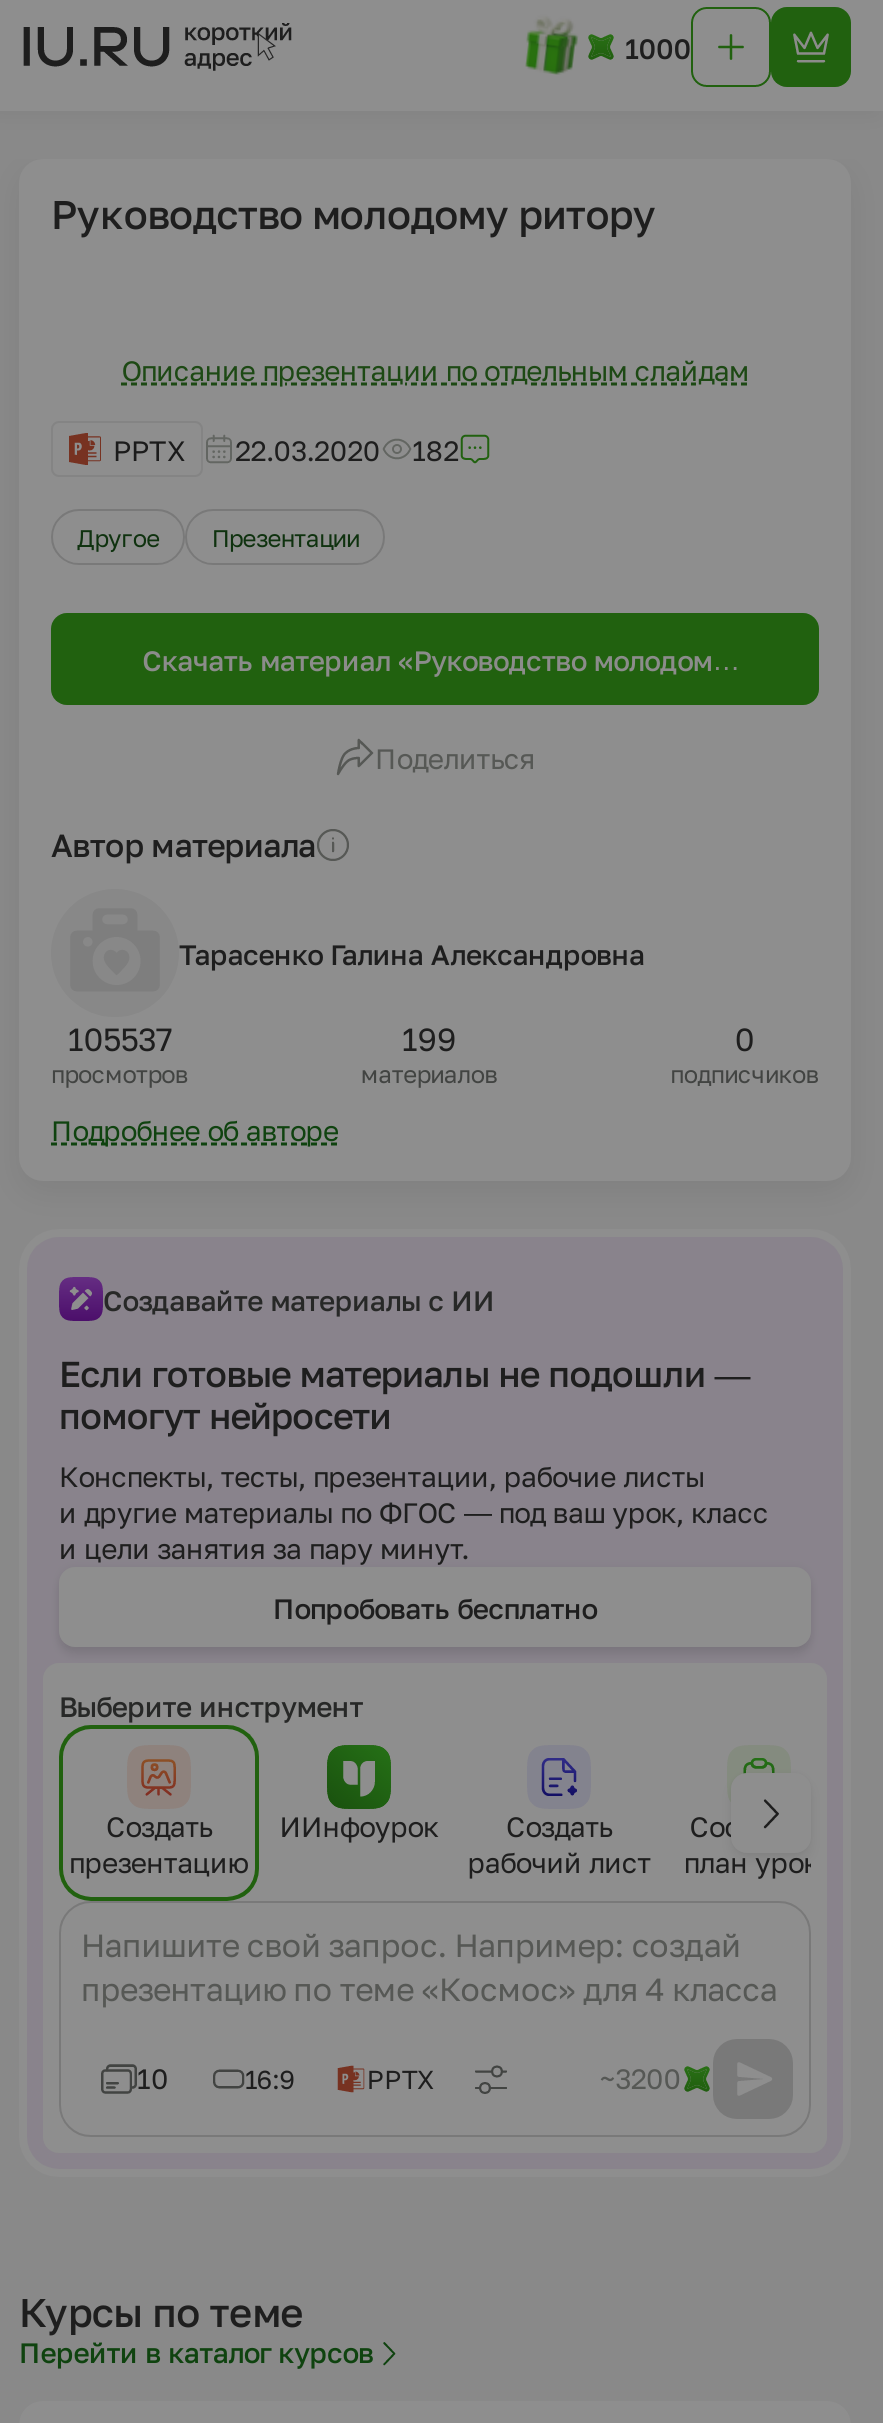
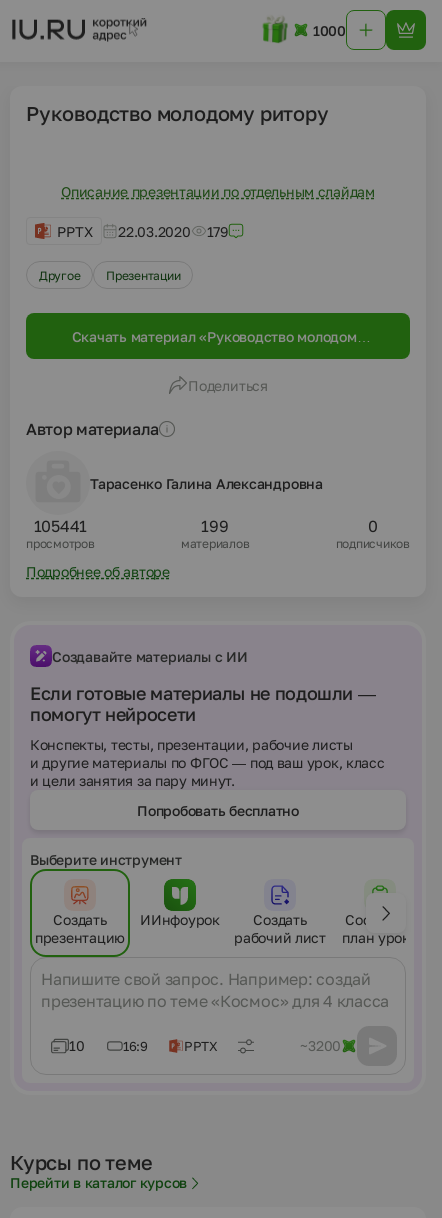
- PPTX 22.03.2020 182
+ PPTX 22.03.2020 179

- 105537
+ 105441
